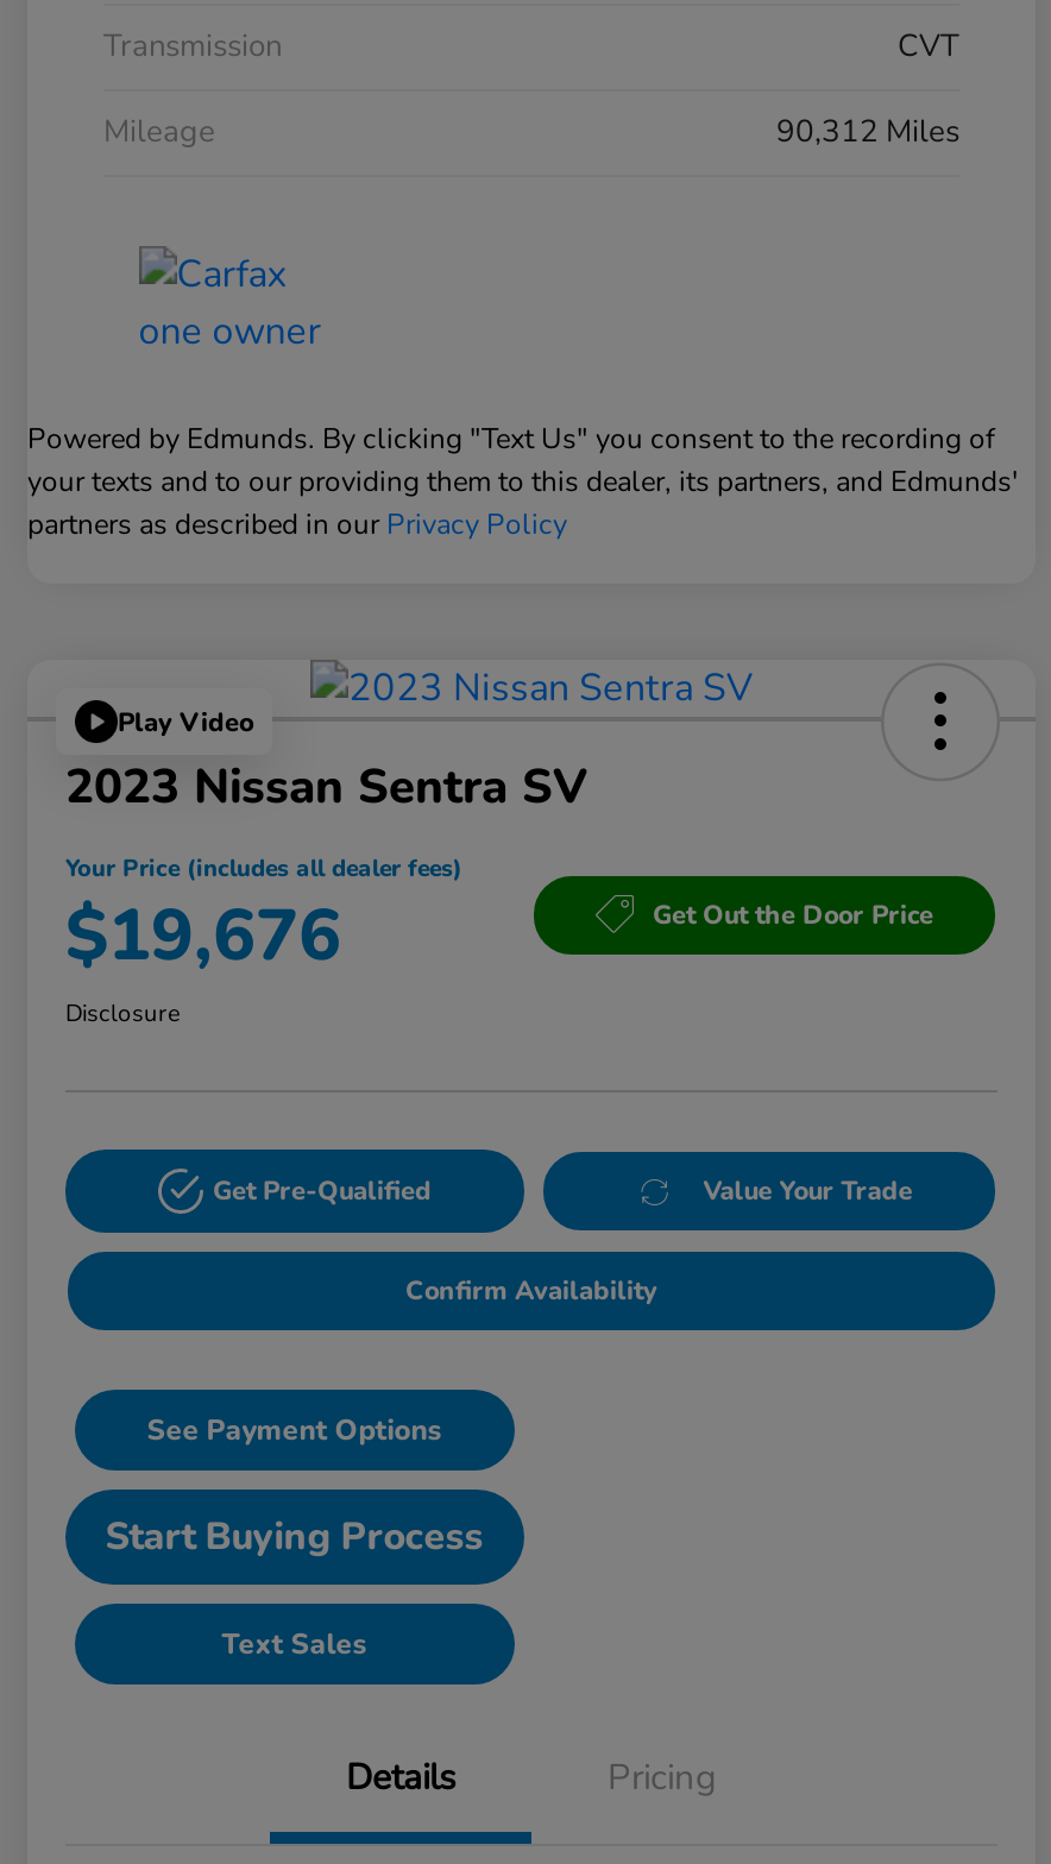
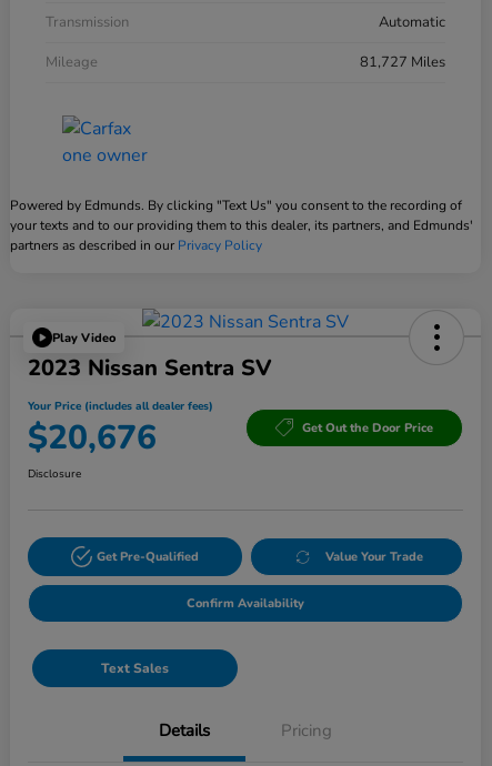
- CVT
+ Automatic

- 90,312 Miles
+ 81,727 Miles

- $19,676
+ $20,676

- See Payment Options
- Start Buying Process
